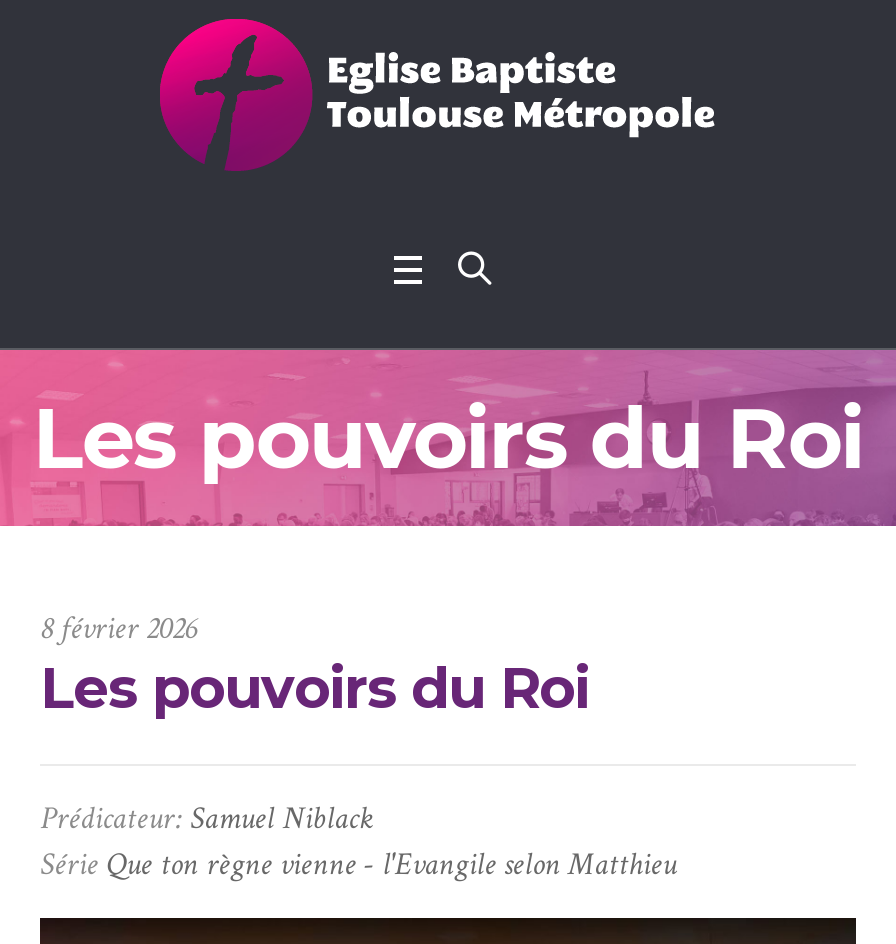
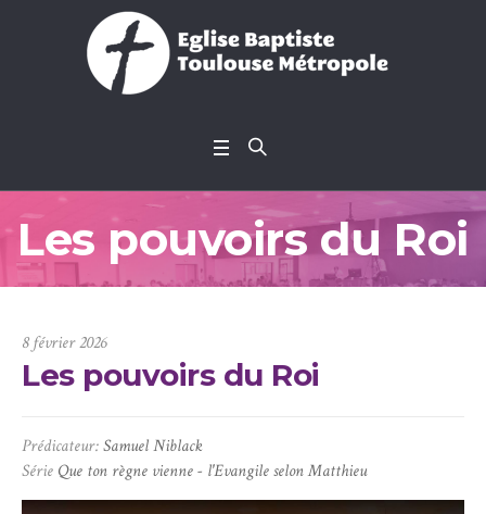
- [image]
+ [image]
